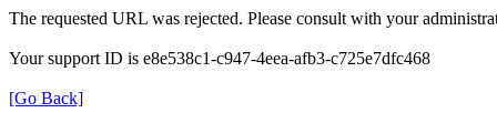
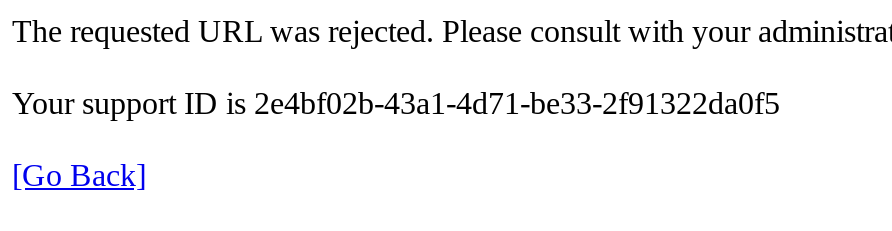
- Your support ID is e8e538c1-c947-4eea-afb3-c725e7dfc468
+ Your support ID is 2e4bf02b-43a1-4d71-be33-2f91322da0f5
